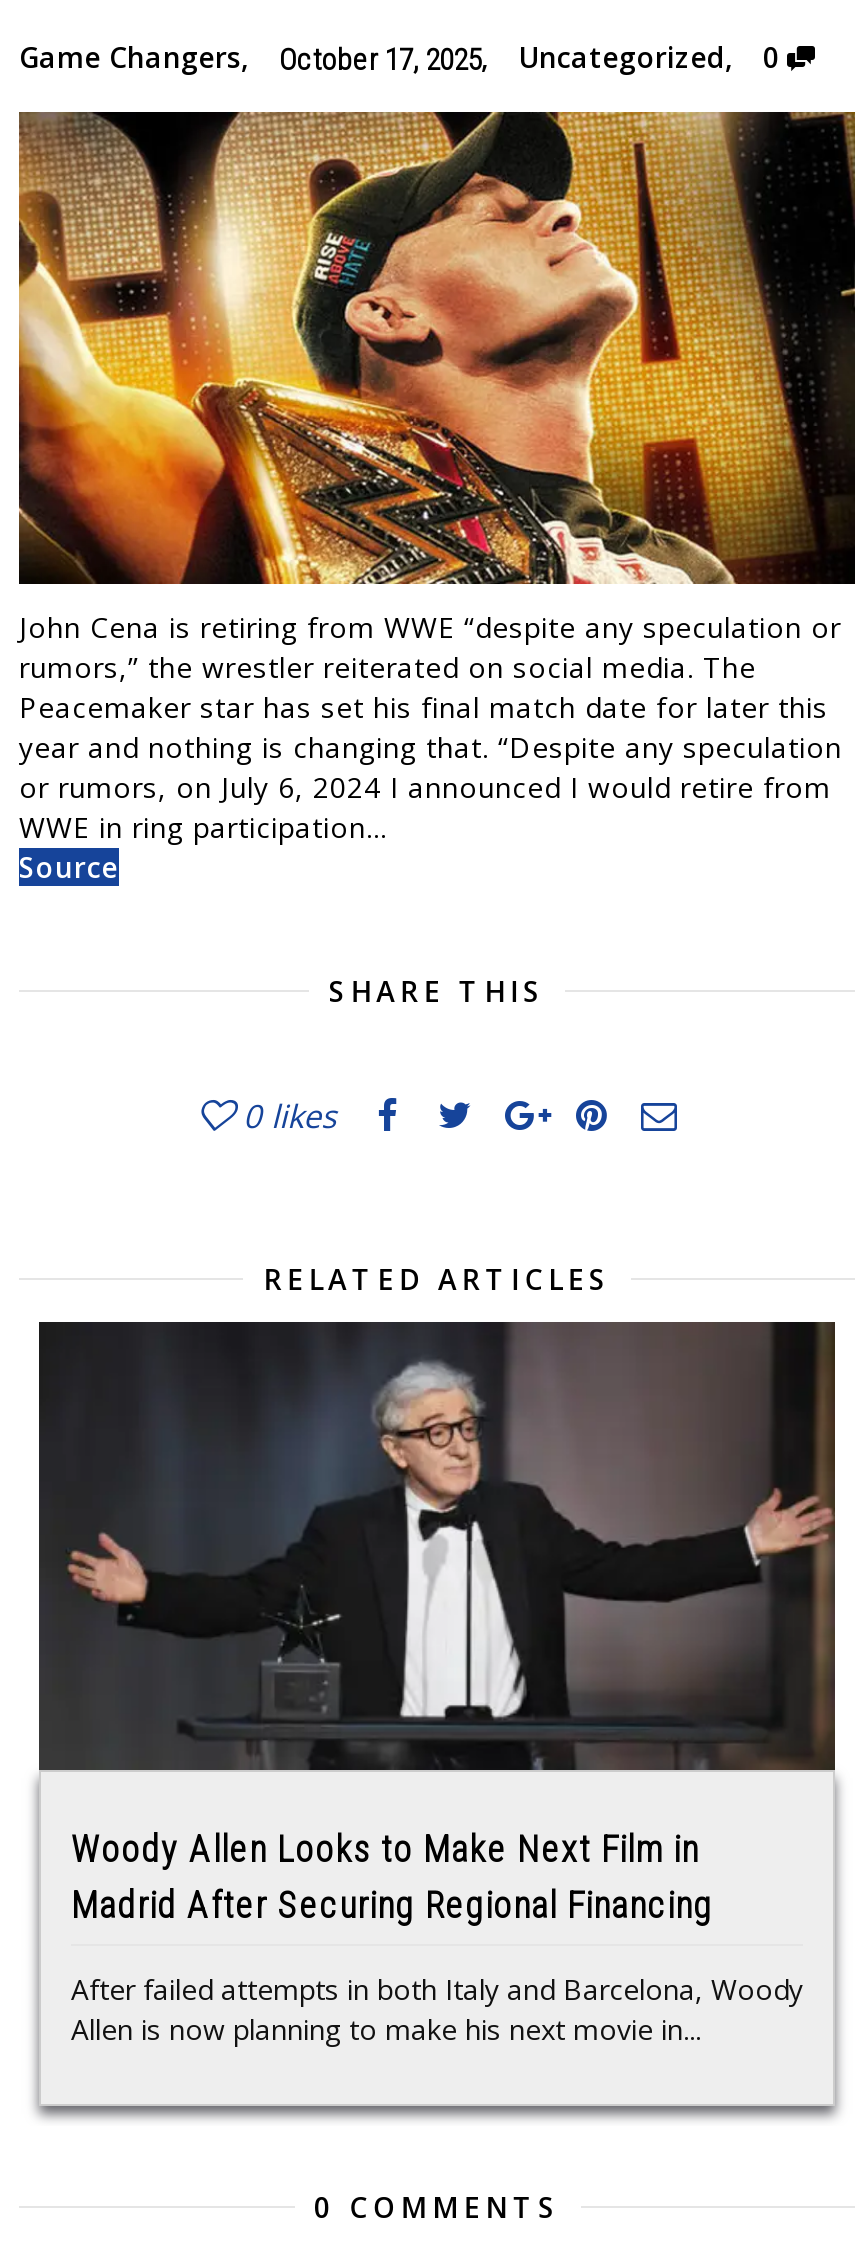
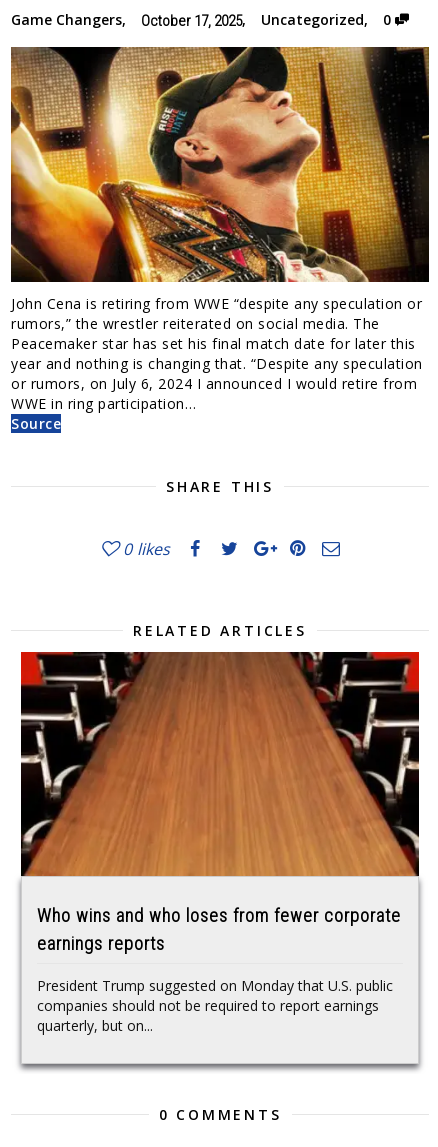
- [image]
- Woody Allen Looks to Make Next Film in
- Madrid After Securing Regional Financing
+ [image]
+ Who wins and who loses from fewer corporate
+ earnings reports

- After failed attempts in both Italy and Barcelona, Woody
- Allen is now planning to make his next movie in...
+ President Trump suggested on Monday that U.S. public
+ companies should not be required to report earnings
+ quarterly, but on...
